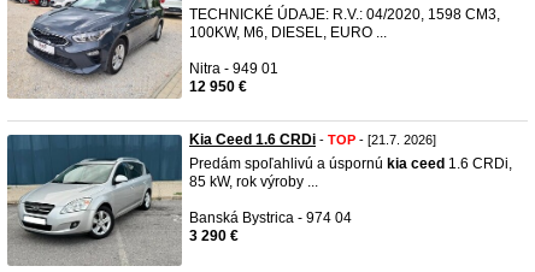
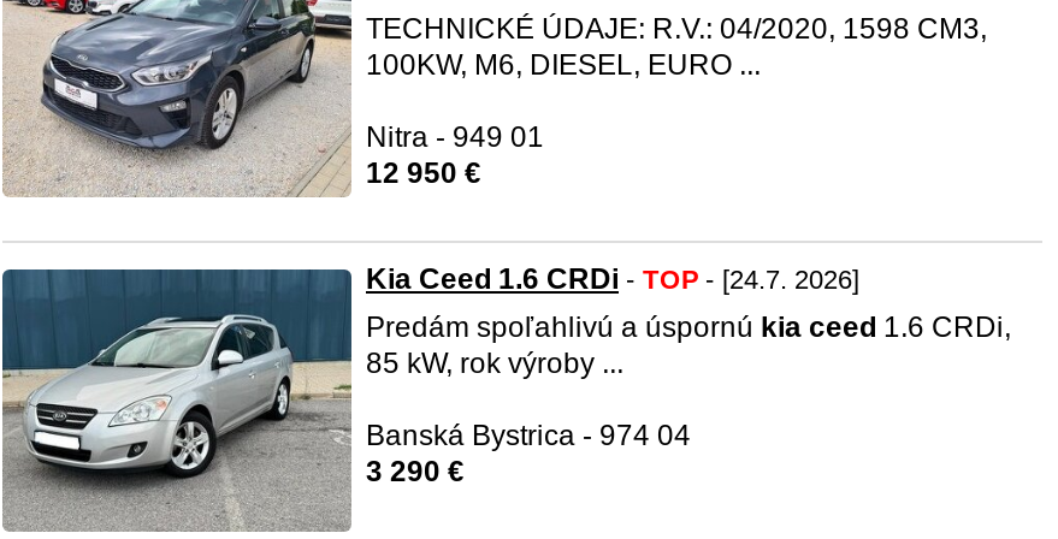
- Kia Ceed 1.6 CRDi - TOP - [21.7. 2026]
+ Kia Ceed 1.6 CRDi - TOP - [24.7. 2026]
